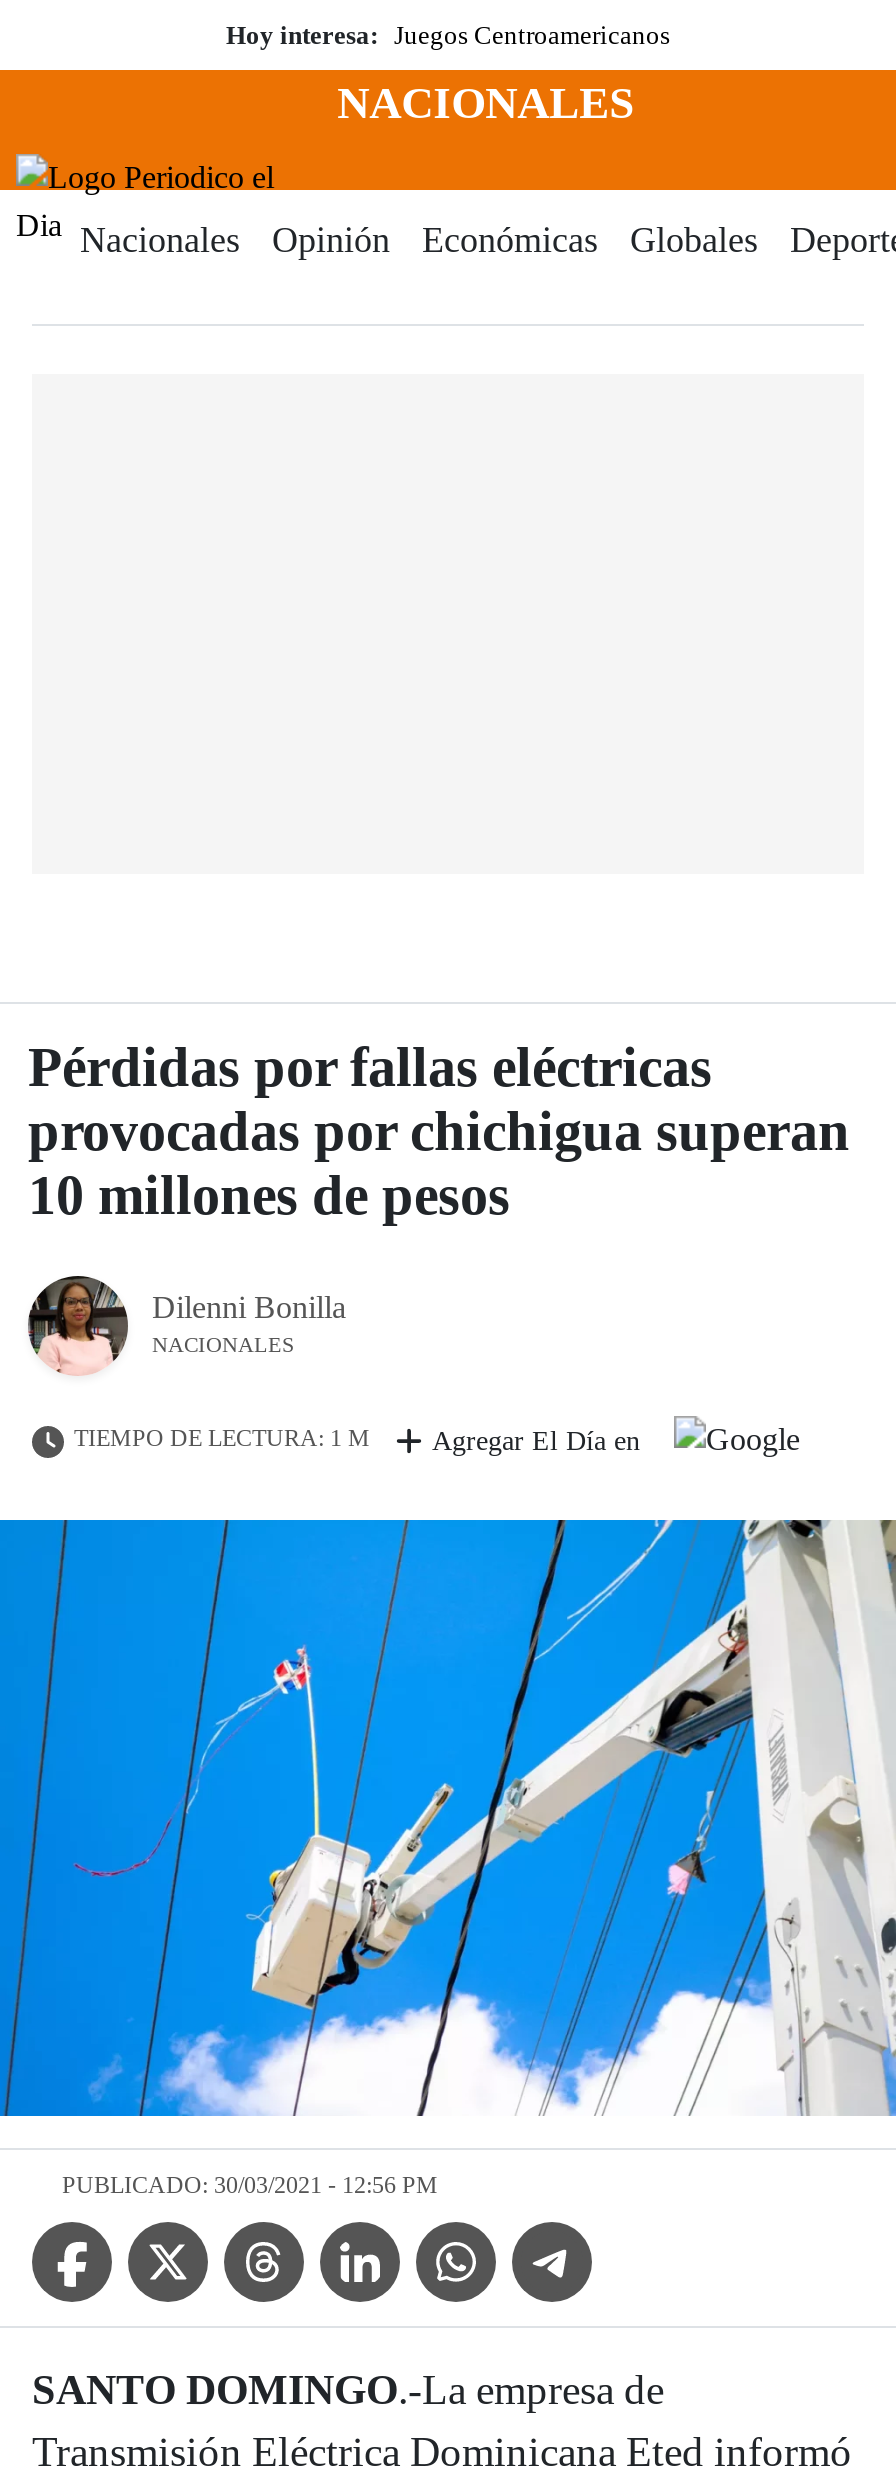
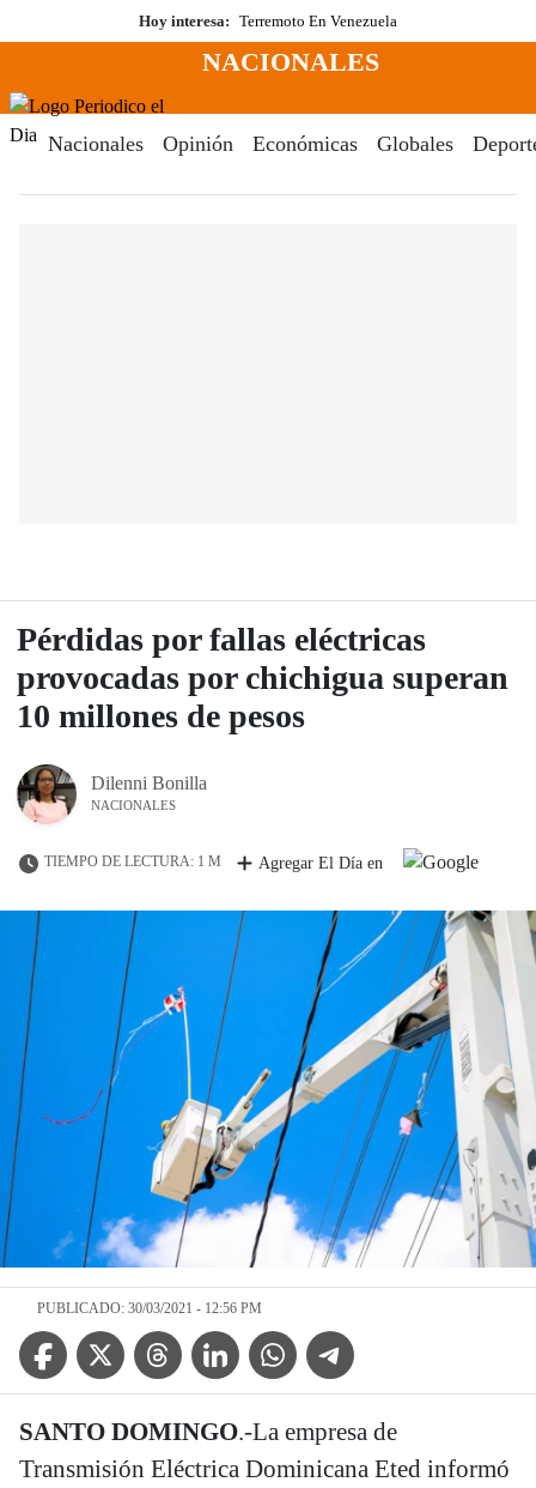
- Hoy interesa: Juegos Centroamericanos
+ Hoy interesa: Terremoto En Venezuela
